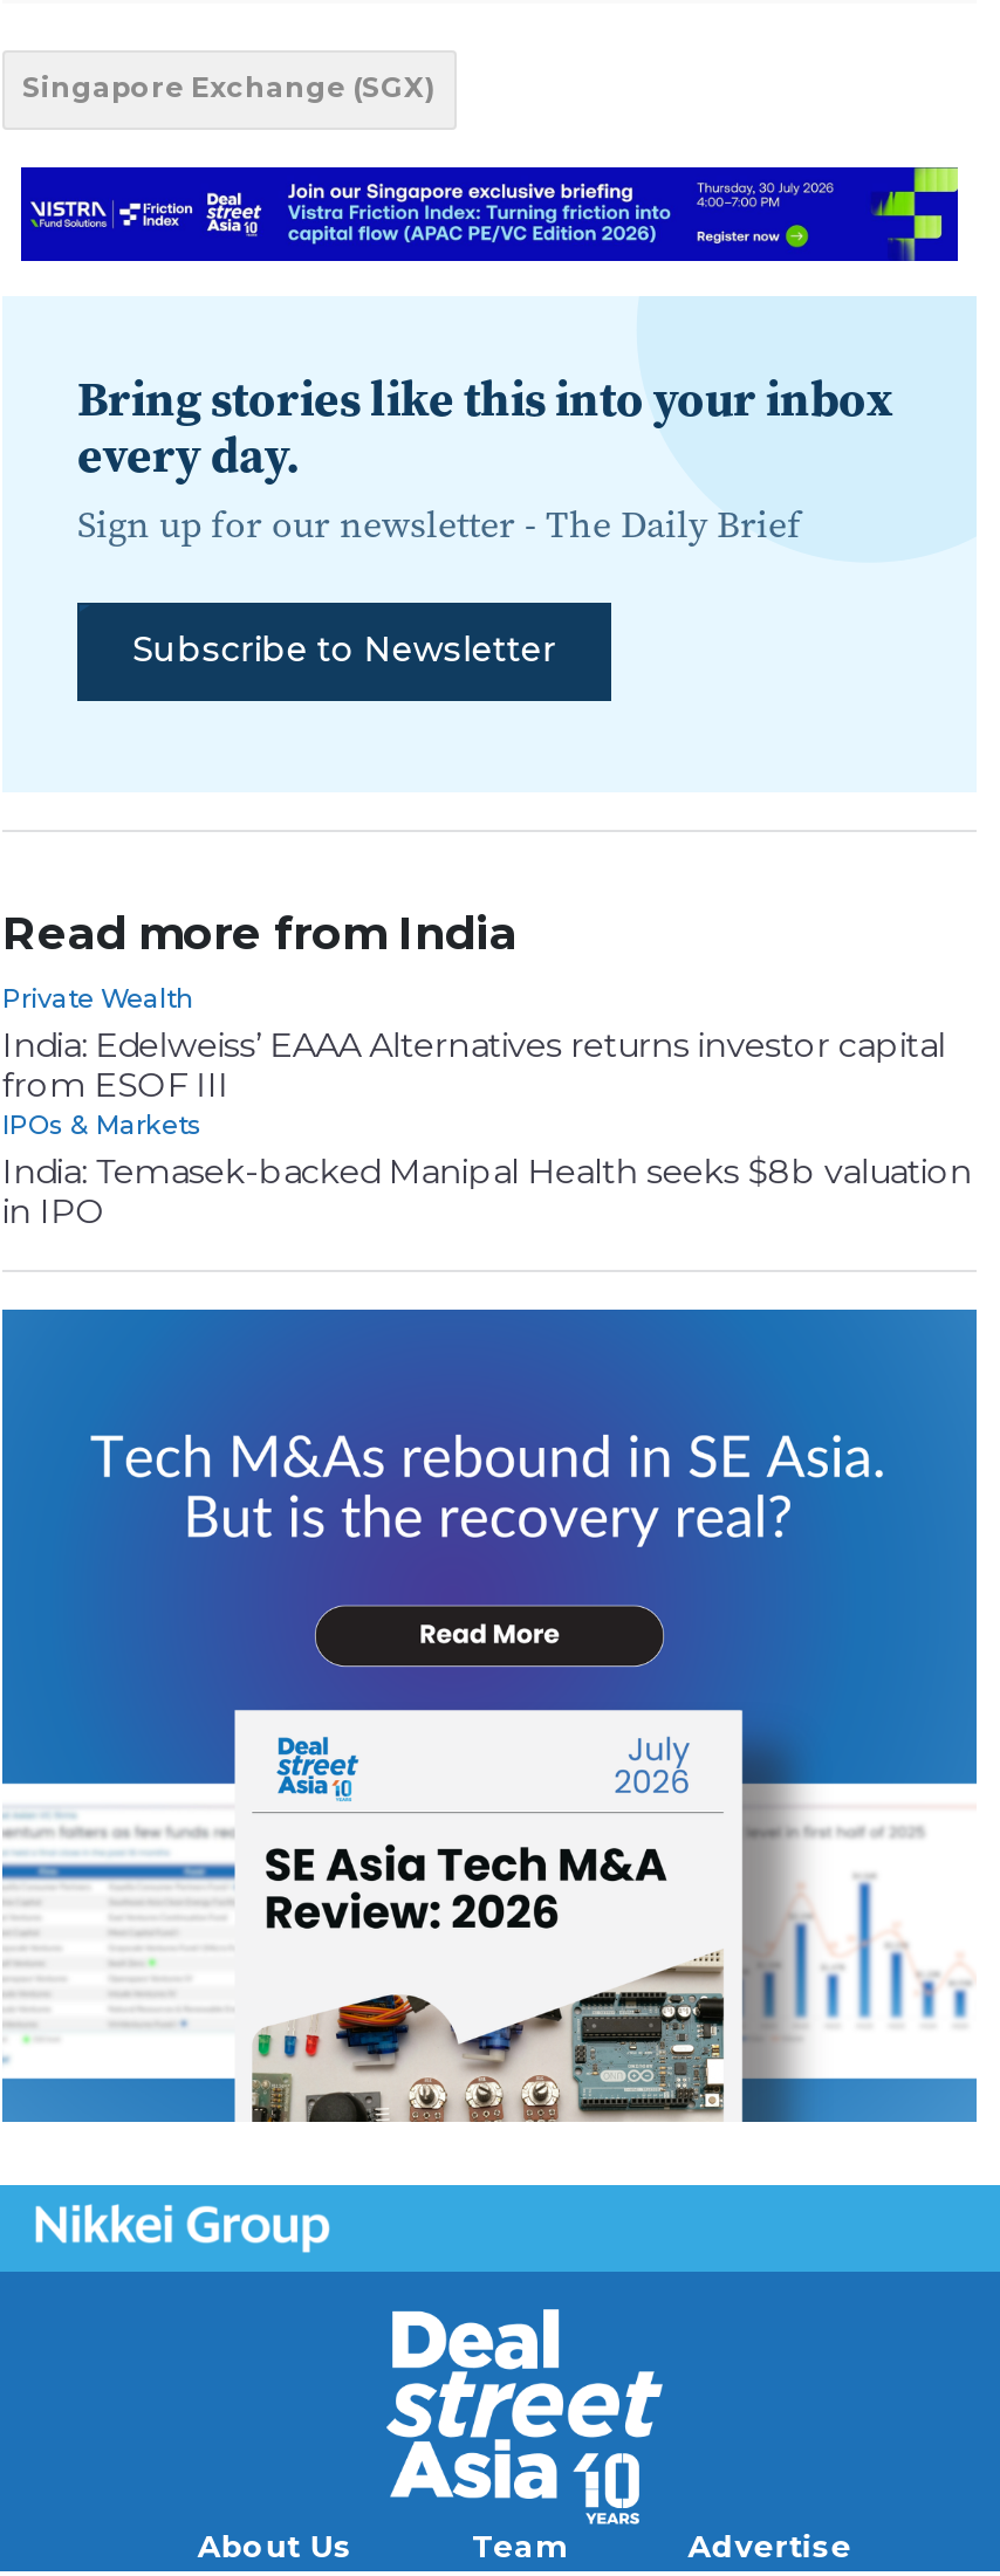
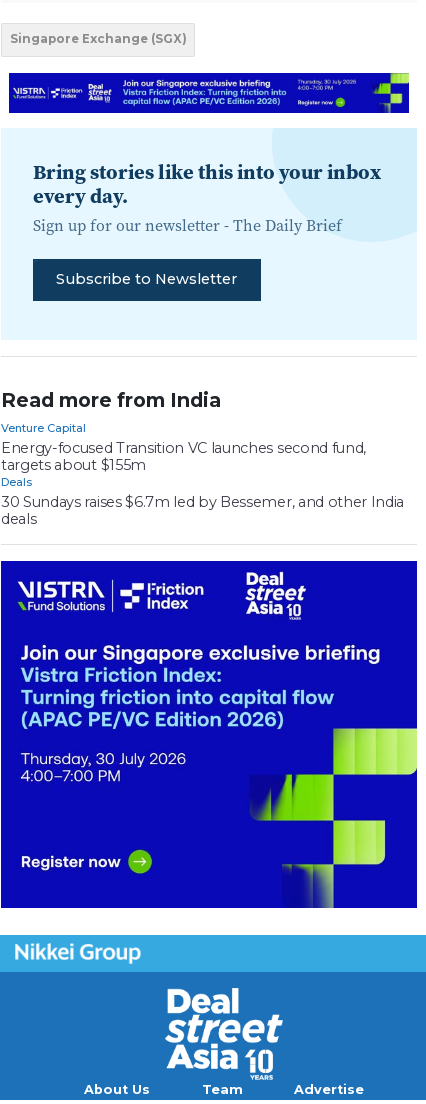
- Private Wealth
- India: Edelweiss’ EAAA Alternatives returns investor capital
- from ESOF III
- IPOs & Markets
- India: Temasek-backed Manipal Health seeks $8b valuation
- in IPO
+ Venture Capital
+ Energy-focused Transition VC launches second fund,
+ targets about $155m
+ Deals
+ 30 Sundays raises $6.7m led by Bessemer, and other India
+ deals

- [image]
+ [image]
